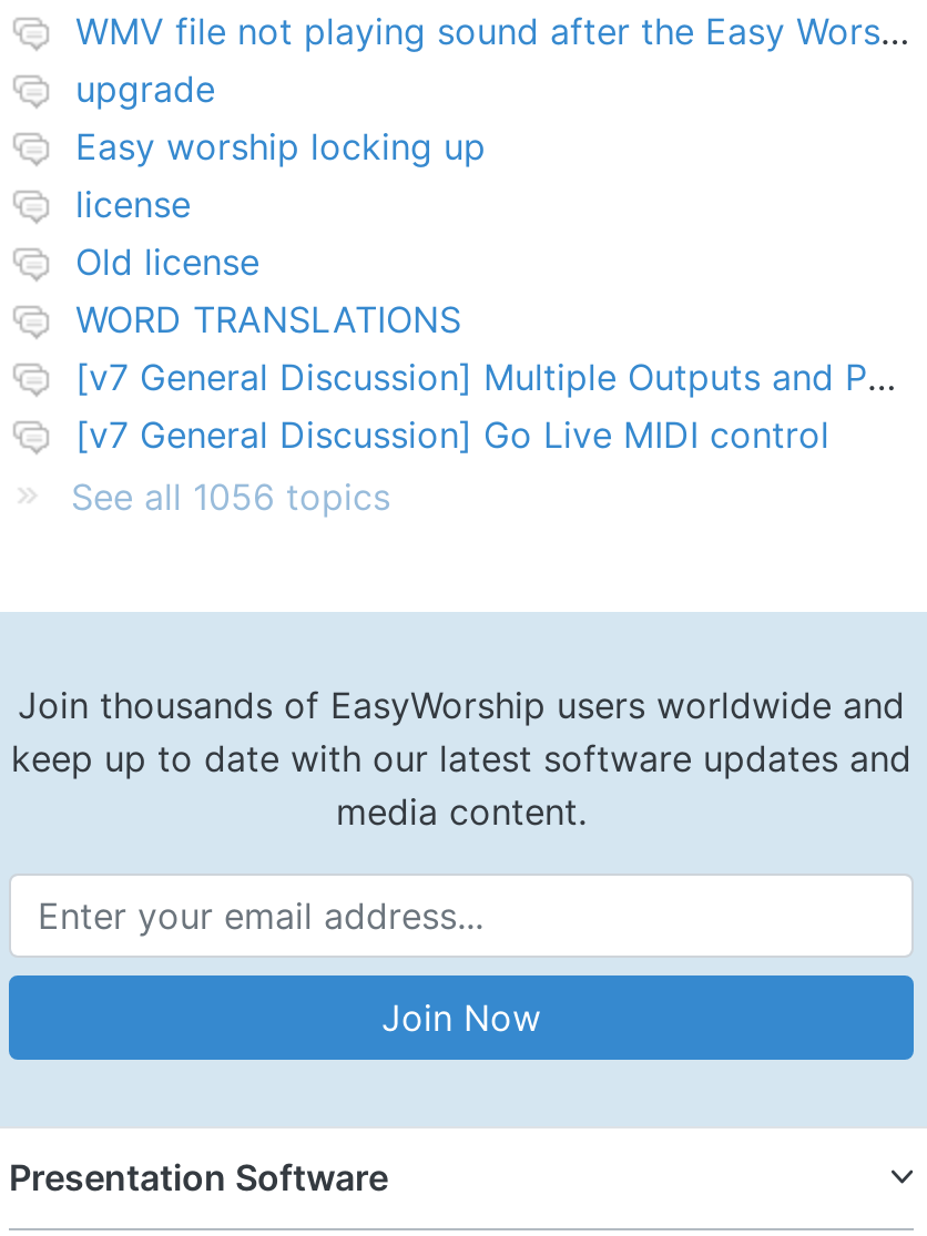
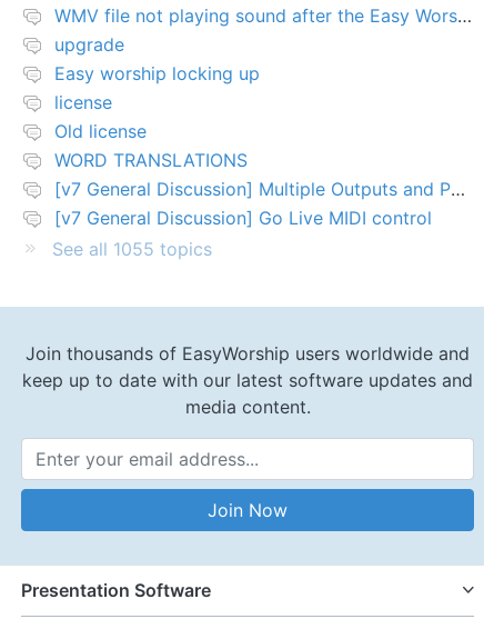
- See all 1056 topics
+ See all 1055 topics
